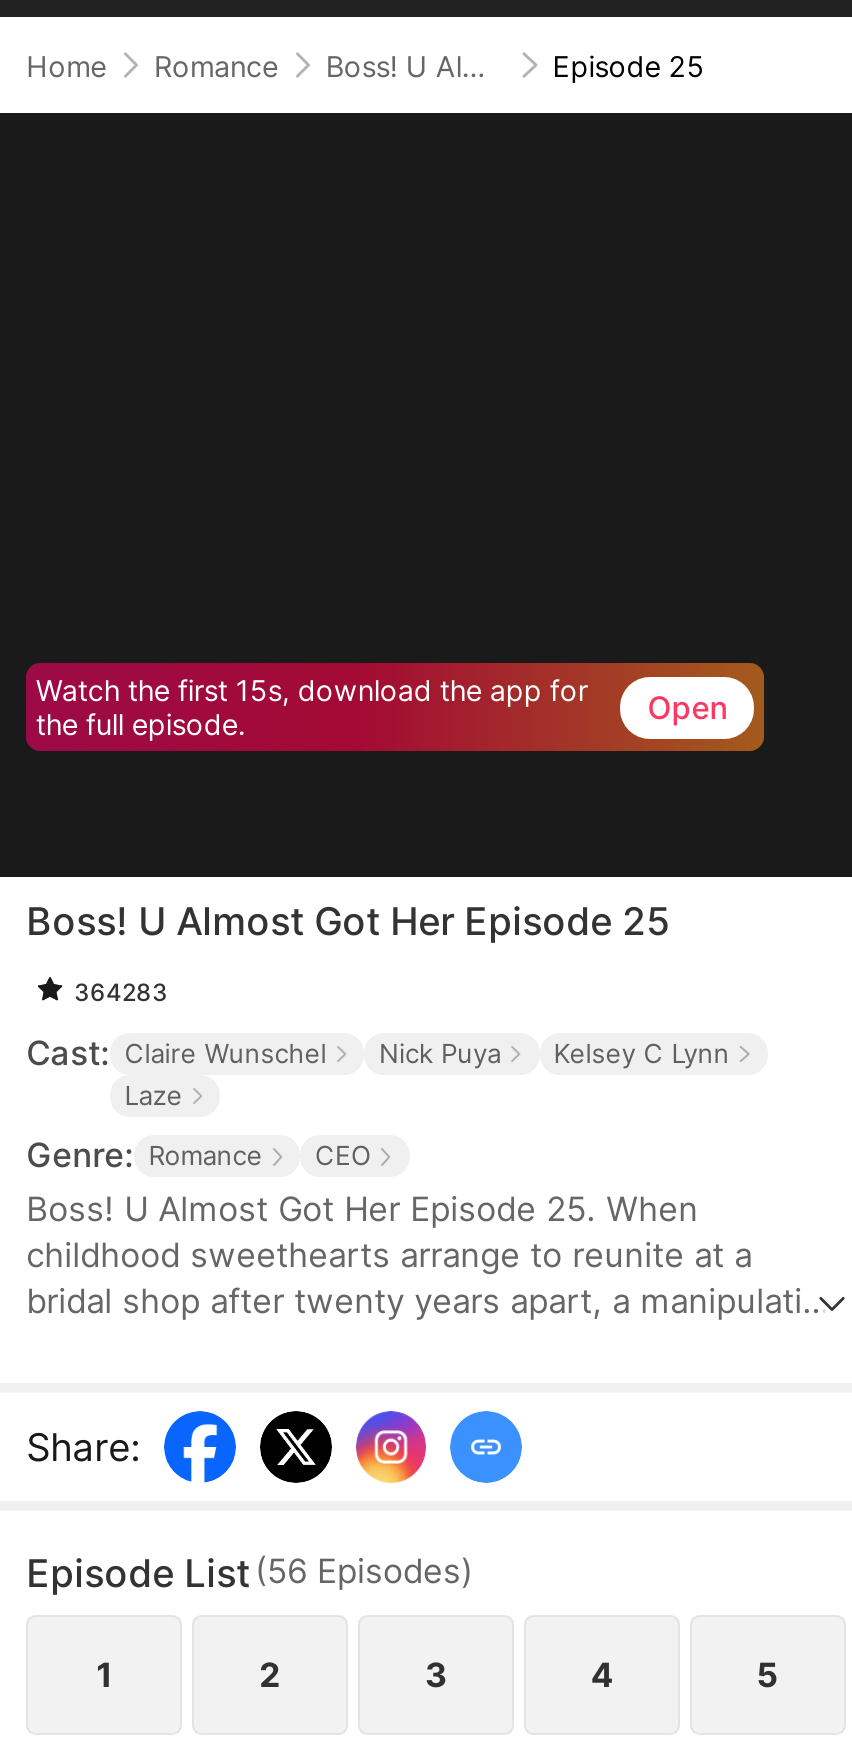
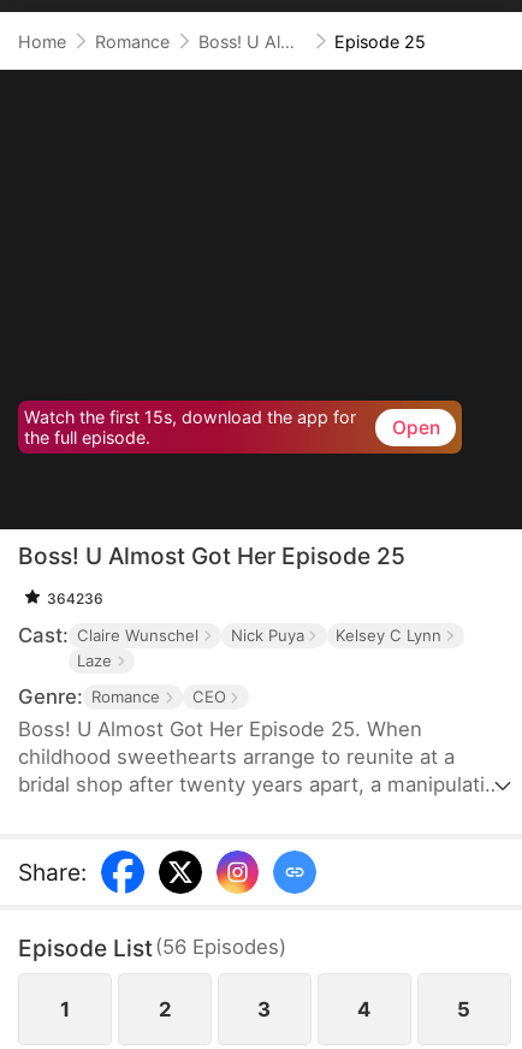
- 364283
+ 364236
